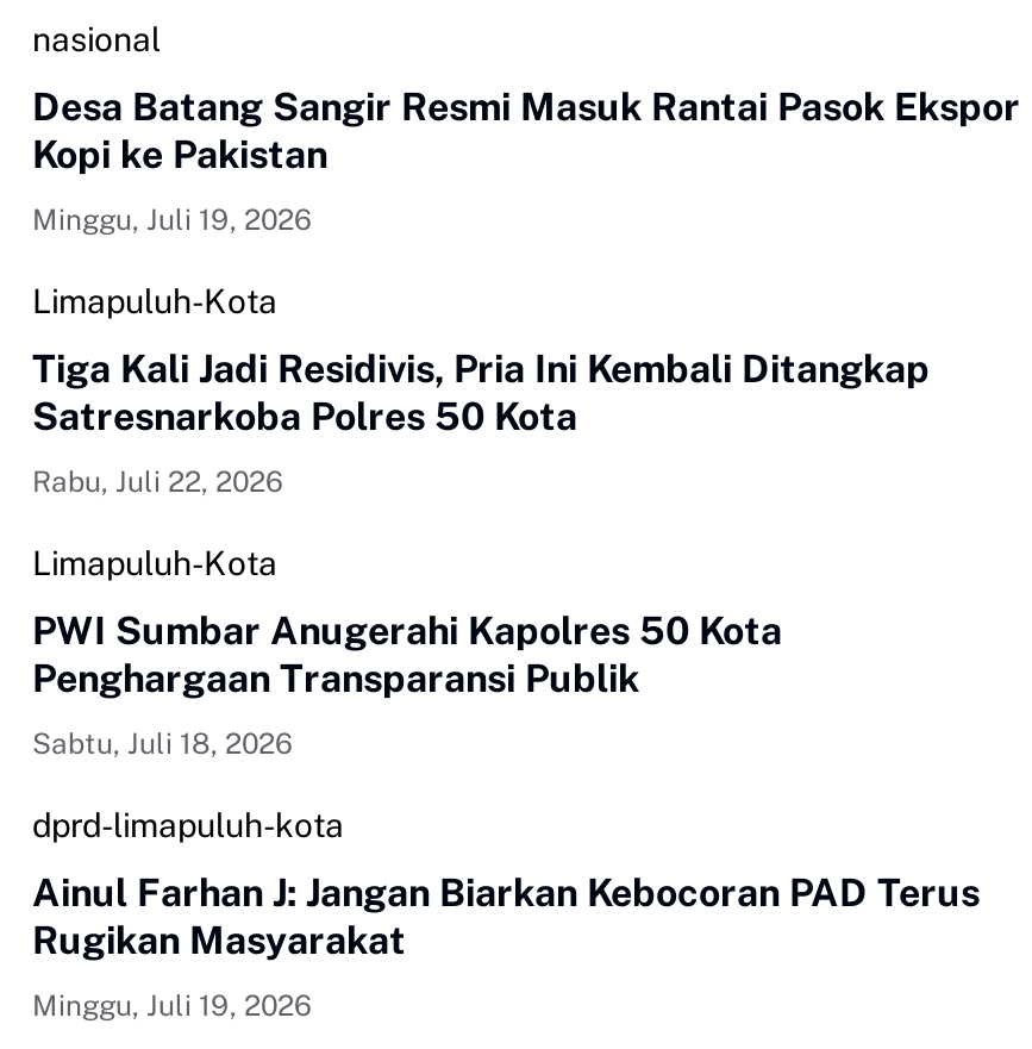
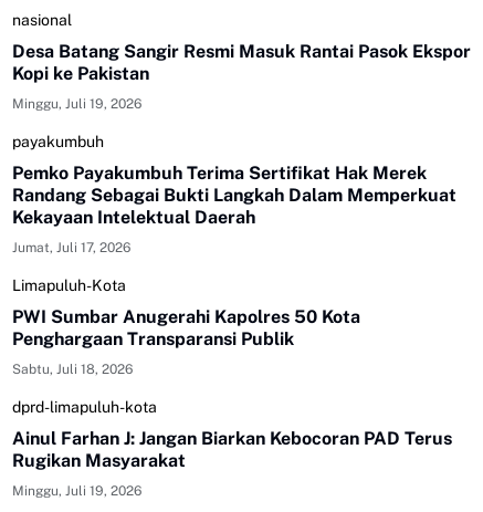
- Limapuluh-Kota
+ payakumbuh

- Tiga Kali Jadi Residivis, Pria Ini Kembali Ditangkap
- Satresnarkoba Polres 50 Kota
+ Pemko Payakumbuh Terima Sertifikat Hak Merek
+ Randang Sebagai Bukti Langkah Dalam Memperkuat
+ Kekayaan Intelektual Daerah

- Rabu, Juli 22, 2026
+ Jumat, Juli 17, 2026
